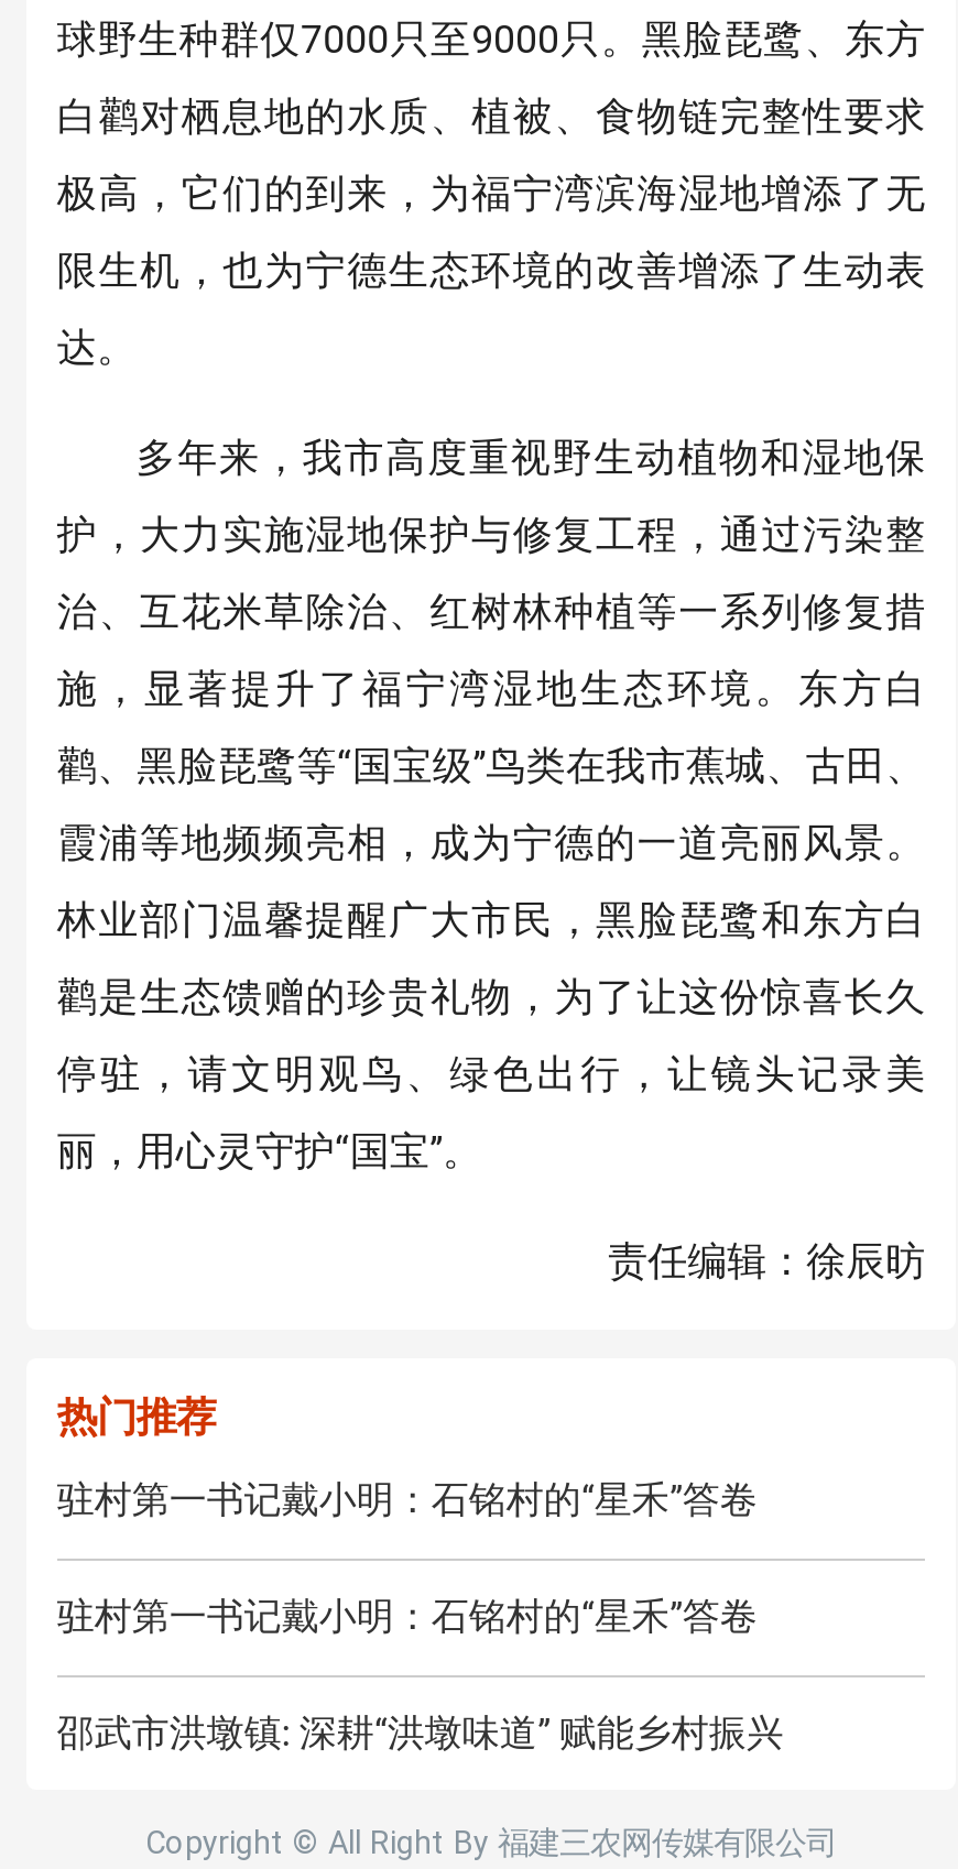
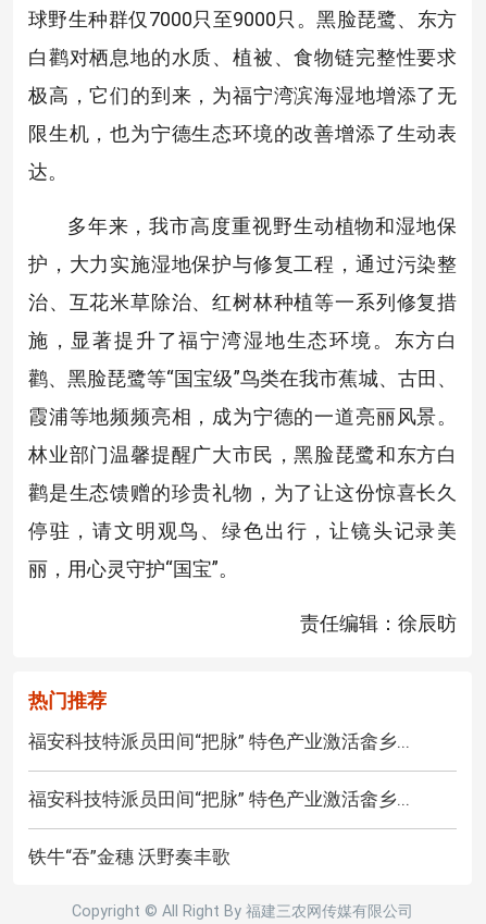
- 驻村第一书记戴小明：石铭村的“星禾”答卷
+ 福安科技特派员田间“把脉” 特色产业激活畲乡...

- 驻村第一书记戴小明：石铭村的“星禾”答卷
+ 福安科技特派员田间“把脉” 特色产业激活畲乡...

- 邵武市洪墩镇: 深耕“洪墩味道” 赋能乡村振兴
+ 铁牛“吞”金穗 沃野奏丰歌
